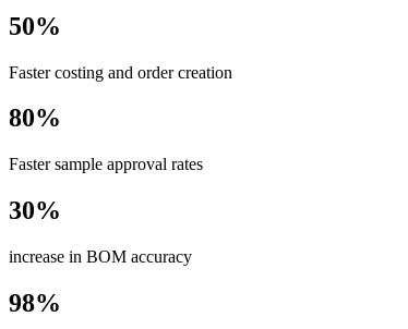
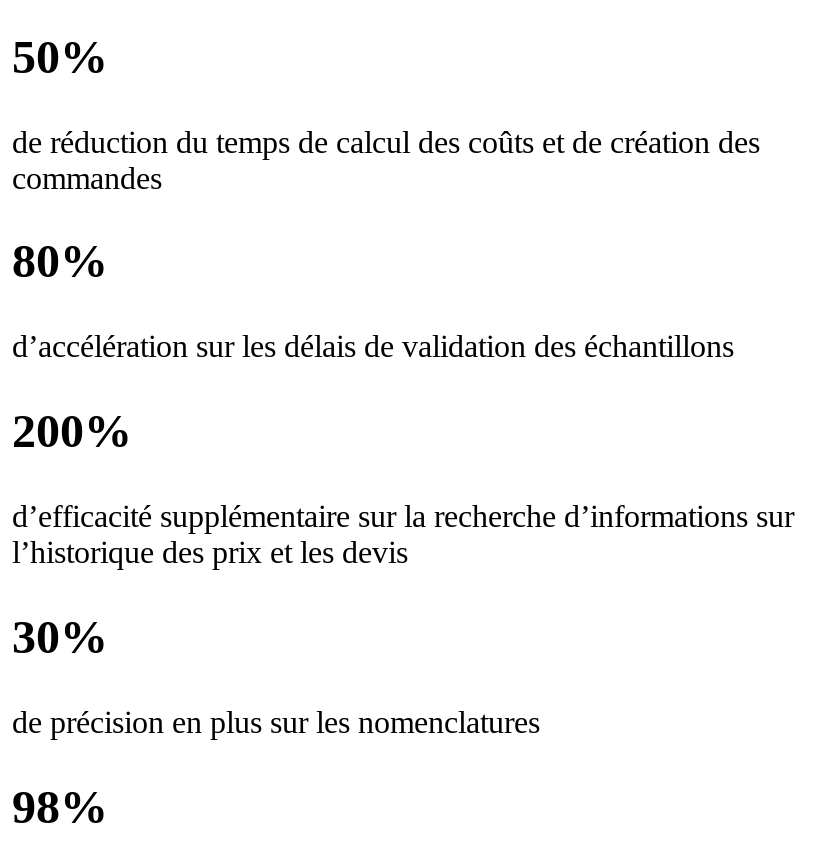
- Faster costing and order creation
+ de réduction du temps de calcul des coûts et de création des
+ commandes

- Faster sample approval rates
+ d’accélération sur les délais de validation des échantillons
+ 200%
+ d’efficacité supplémentaire sur la recherche d’informations sur
+ l’historique des prix et les devis

- increase in BOM accuracy
+ de précision en plus sur les nomenclatures
